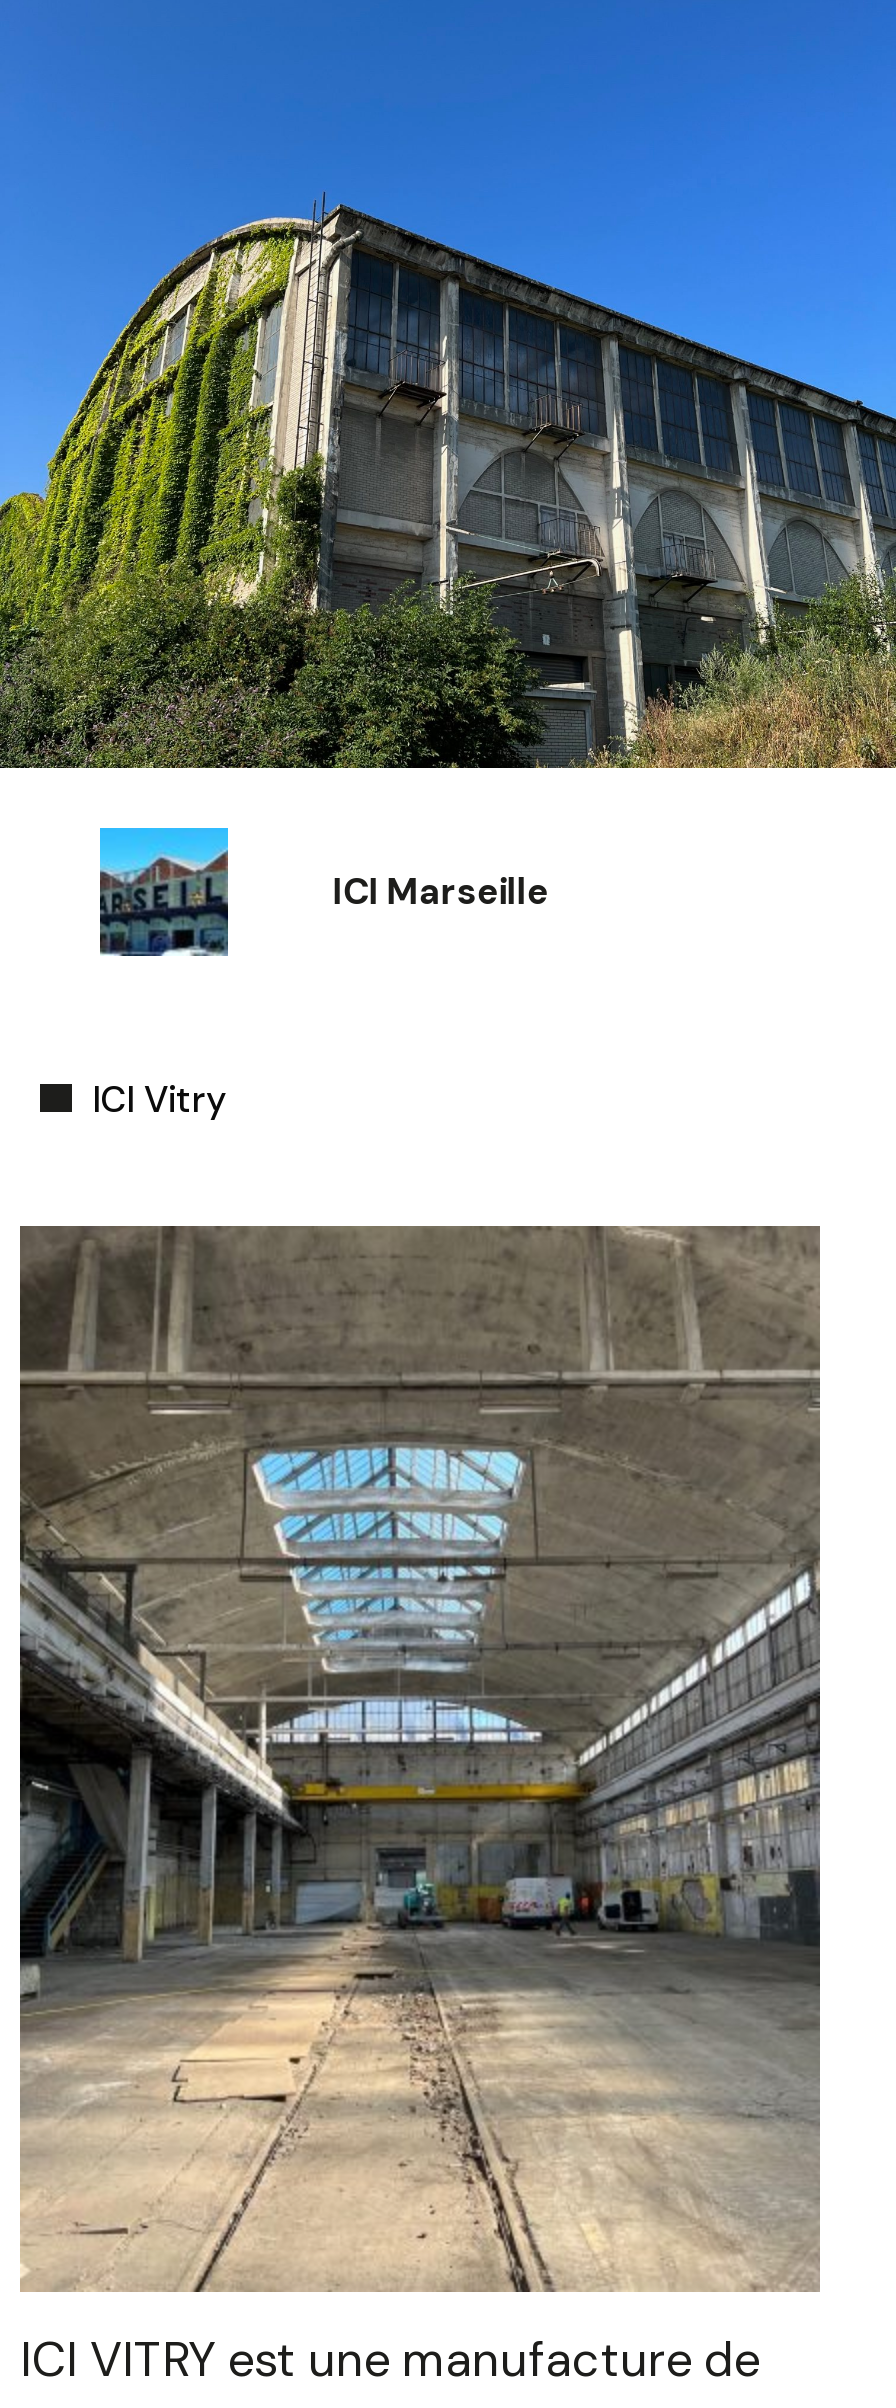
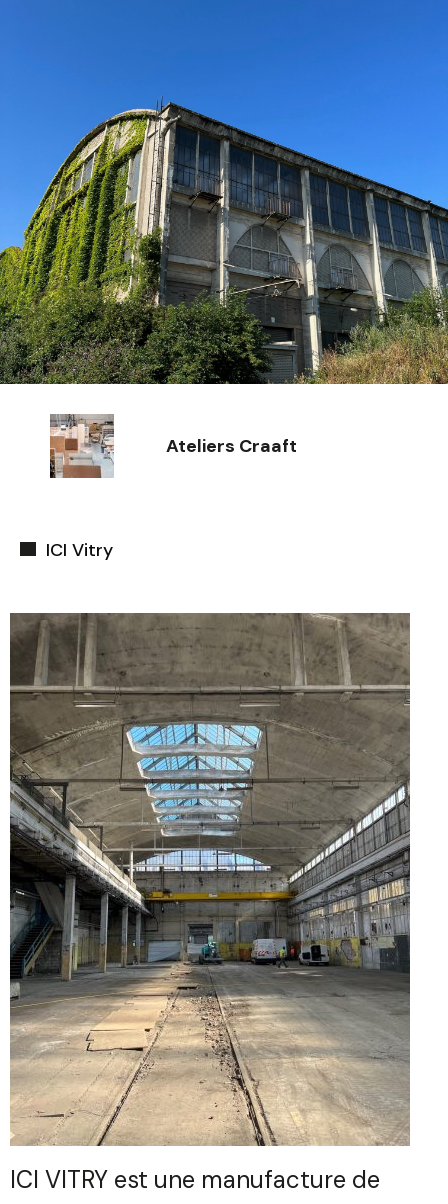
- [image]
+ [image]

- ICI Marseille
+ Ateliers Craaft
